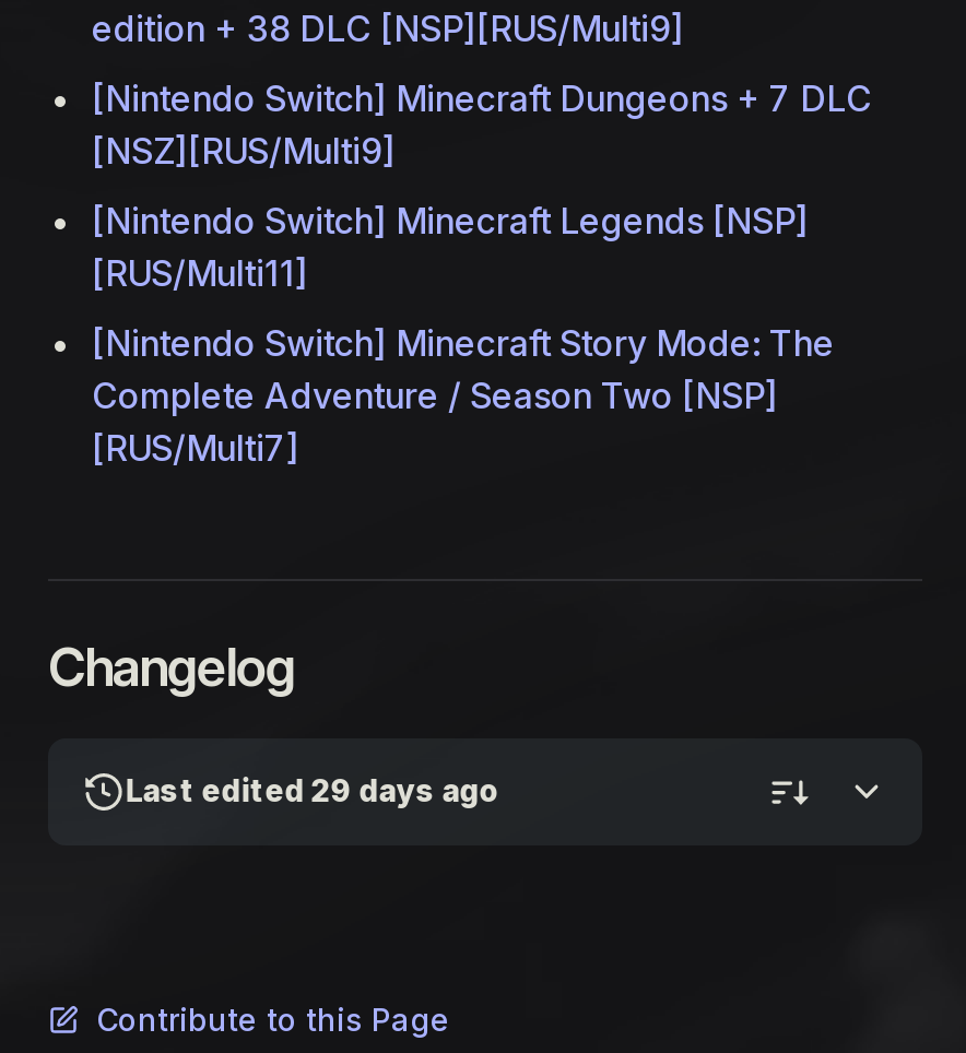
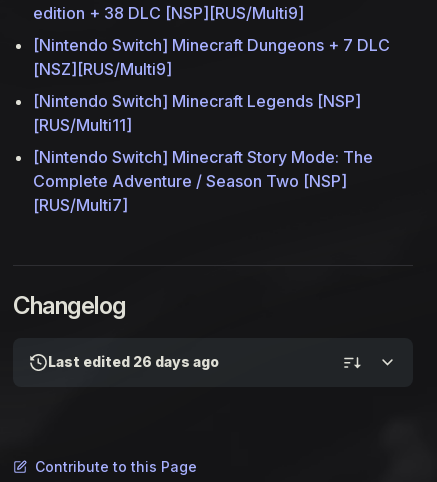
- Last edited 29 days ago
+ Last edited 26 days ago
